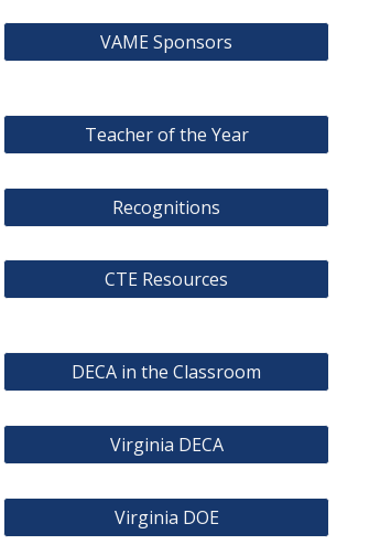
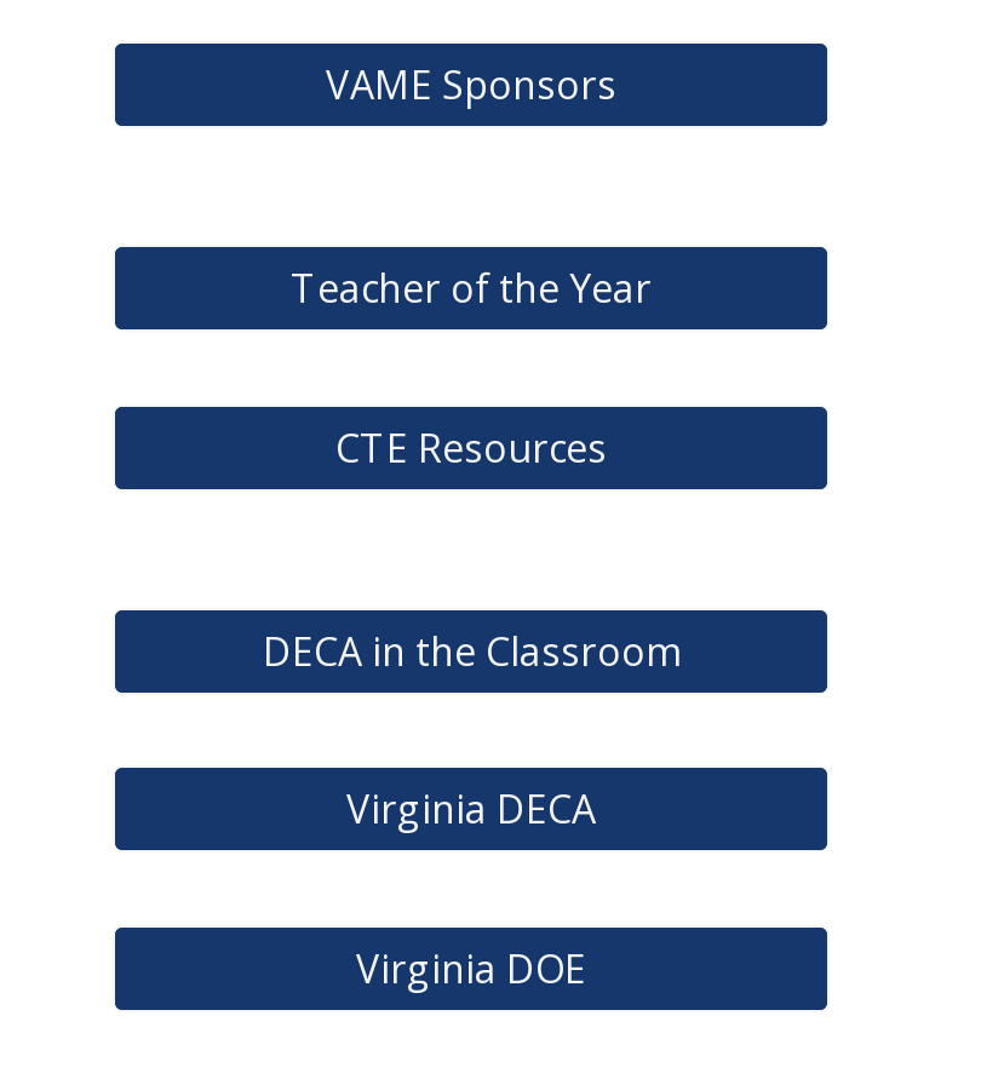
- Recognitions
